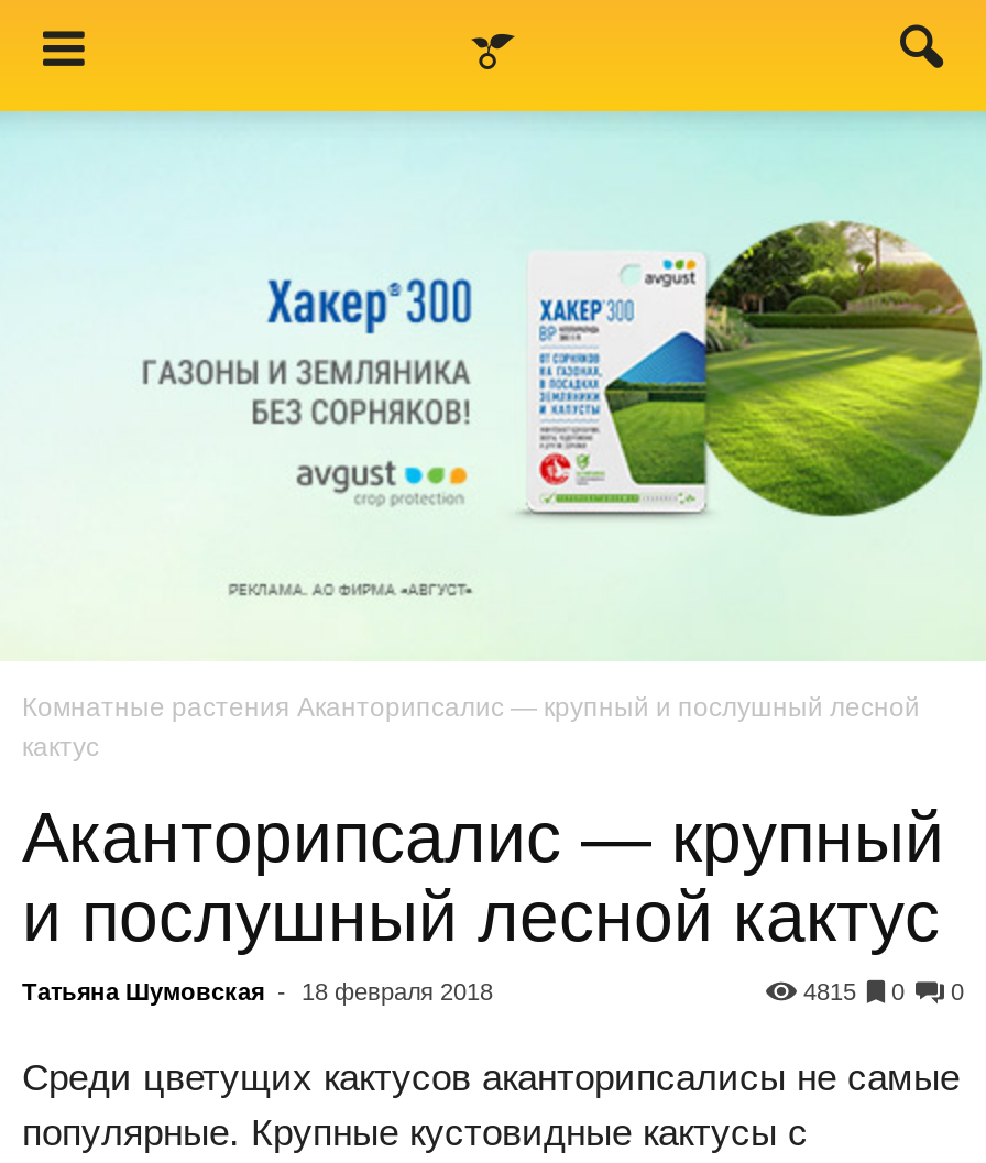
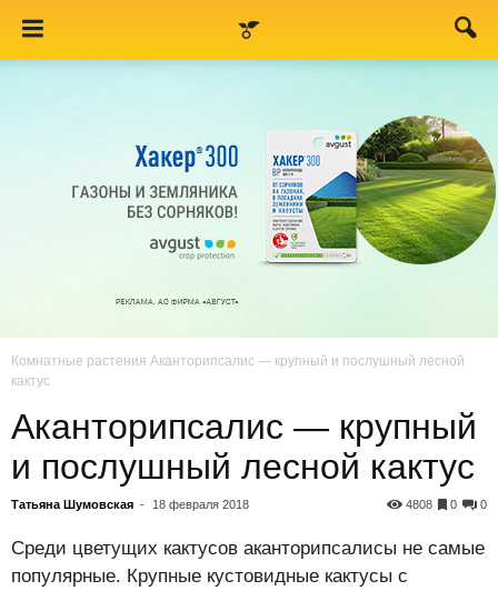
- 4815 0 0
+ 4808 0 0
